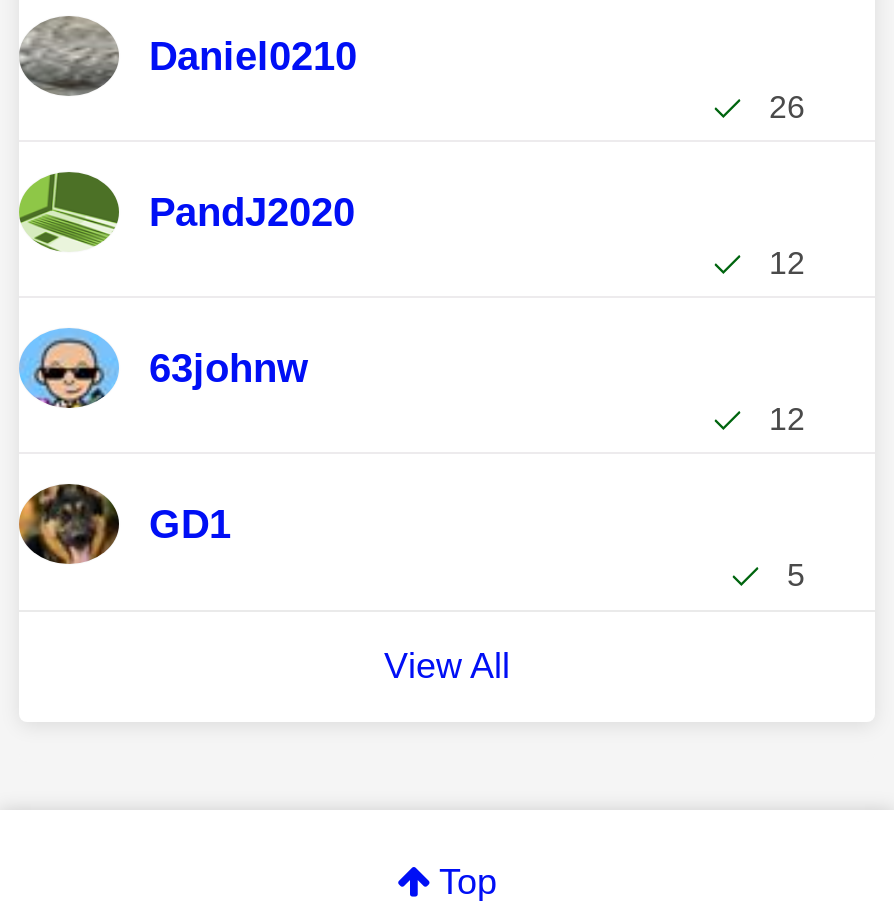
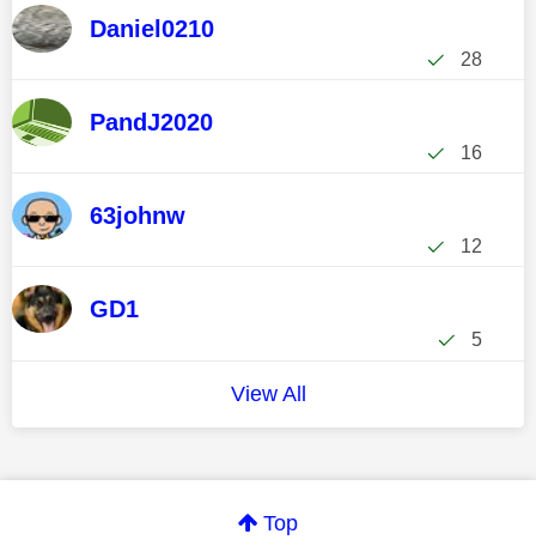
- 26
+ 28

- 12
+ 16
